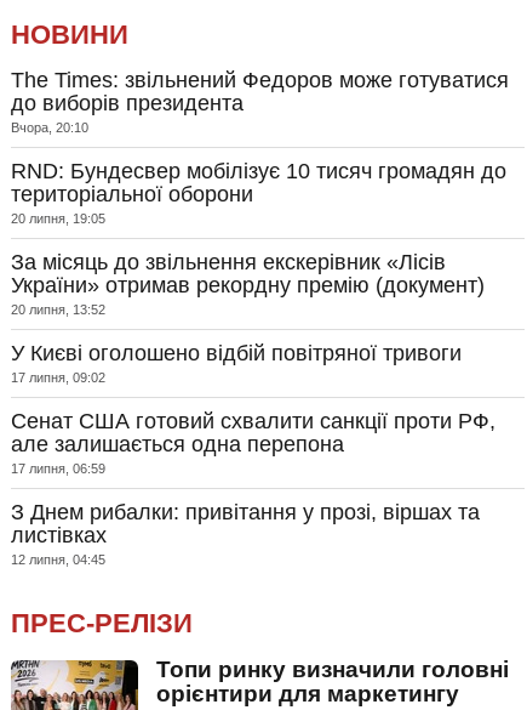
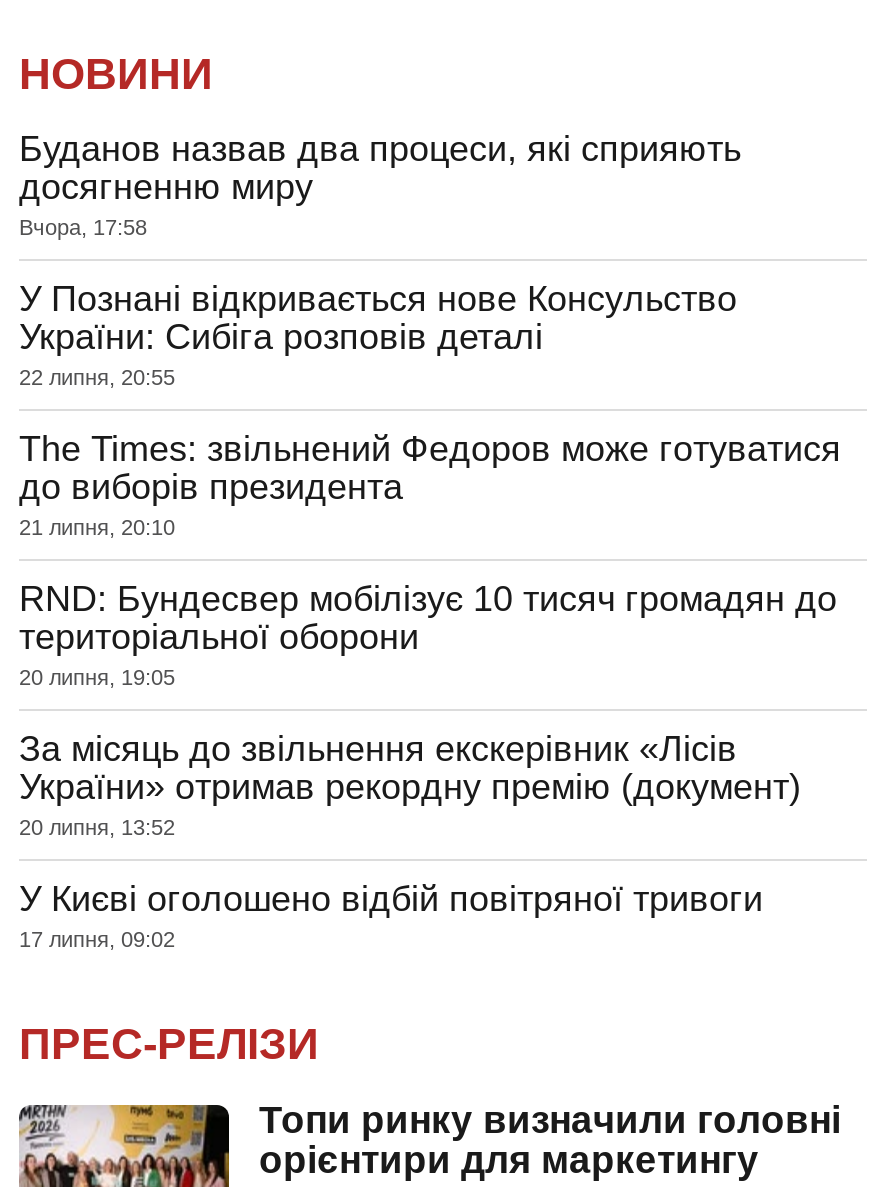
+ Буданов назвав два процеси, які сприяють
+ досягненню миру
+ Вчора, 17:58
+ У Познані відкривається нове Консульство
+ України: Сибіга розповів деталі
+ 22 липня, 20:55

moved down: The Times: звільнений Федоров може готуватися | до виборів президента

- Вчора, 20:10
+ 21 липня, 20:10

moved down: RND: Бундесвер мобілізує 10 тисяч громадян до | територіальної оборони | 20 липня, 19:05 | За місяць до звільнення екскерівник «Лісів | України» отримав рекордну премію (документ) | 20 липня, 13:52 | У Києві оголошено відбій повітряної тривоги | 17 липня, 09:02

- Сенат США готовий схвалити санкції проти РФ,
- але залишається одна перепона
- 17 липня, 06:59
- З Днем рибалки: привітання у прозі, віршах та
- листівках
- 12 липня, 04:45
